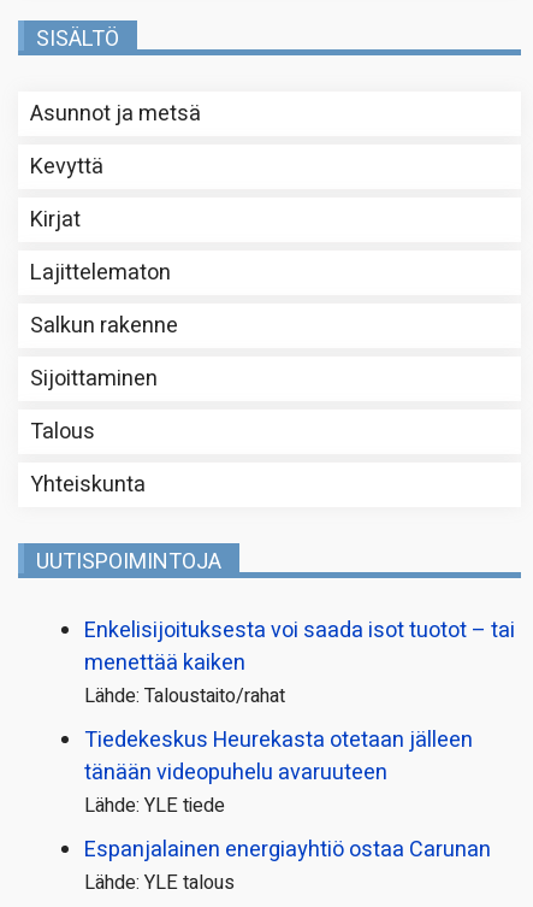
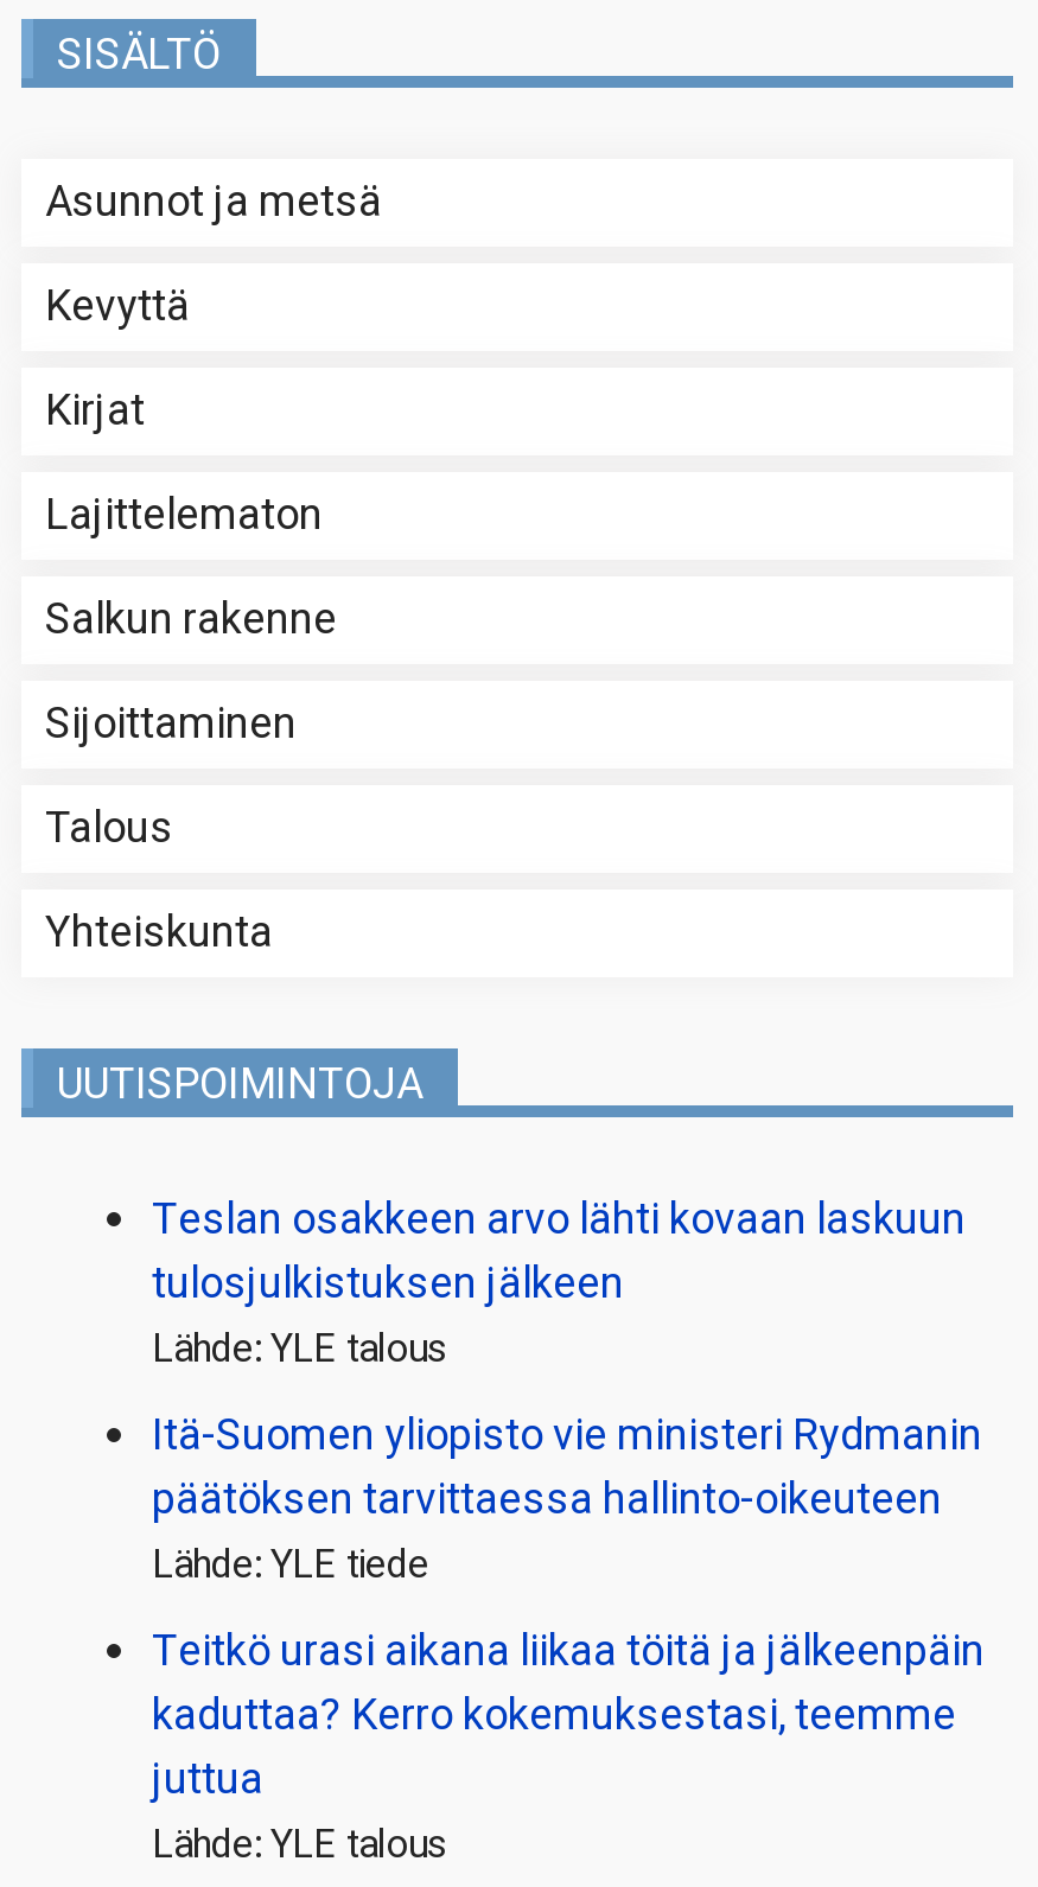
- Enkelisijoituksesta voi saada isot tuotot – tai
- menettää kaiken
- Lähde: Taloustaito/rahat
- Tiedekeskus Heurekasta otetaan jälleen
- tänään videopuhelu avaruuteen
+ Teslan osakkeen arvo lähti kovaan laskuun
+ tulosjulkistuksen jälkeen
+ Lähde: YLE talous
+ Itä-Suomen yliopisto vie ministeri Rydmanin
+ päätöksen tarvittaessa hallinto-oikeuteen

- Espanjalainen energiayhtiö ostaa Carunan
+ Teitkö urasi aikana liikaa töitä ja jälkeenpäin
+ kaduttaa? Kerro kokemuksestasi, teemme
+ juttua
